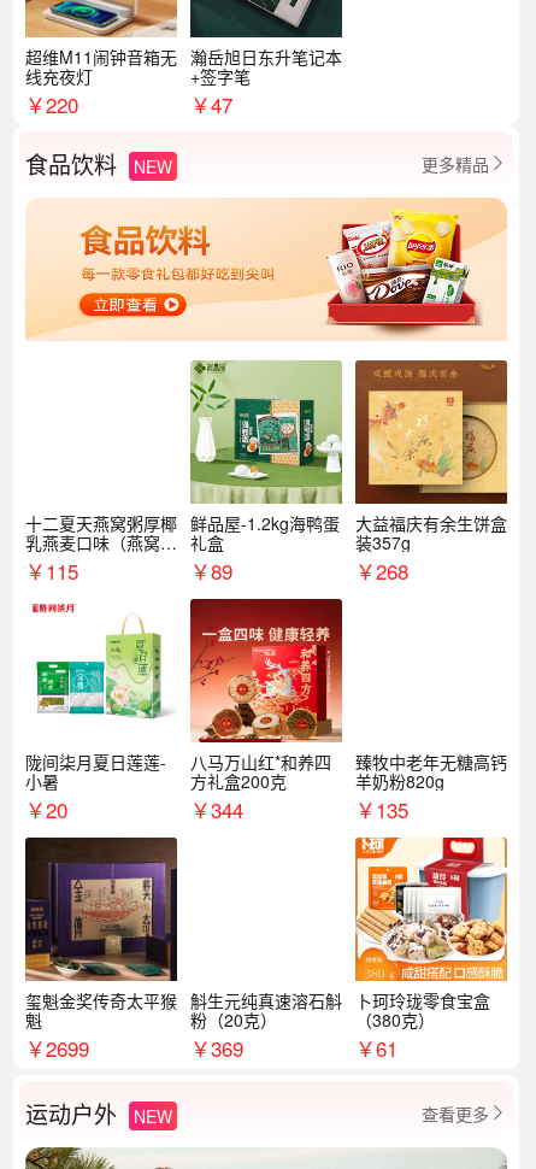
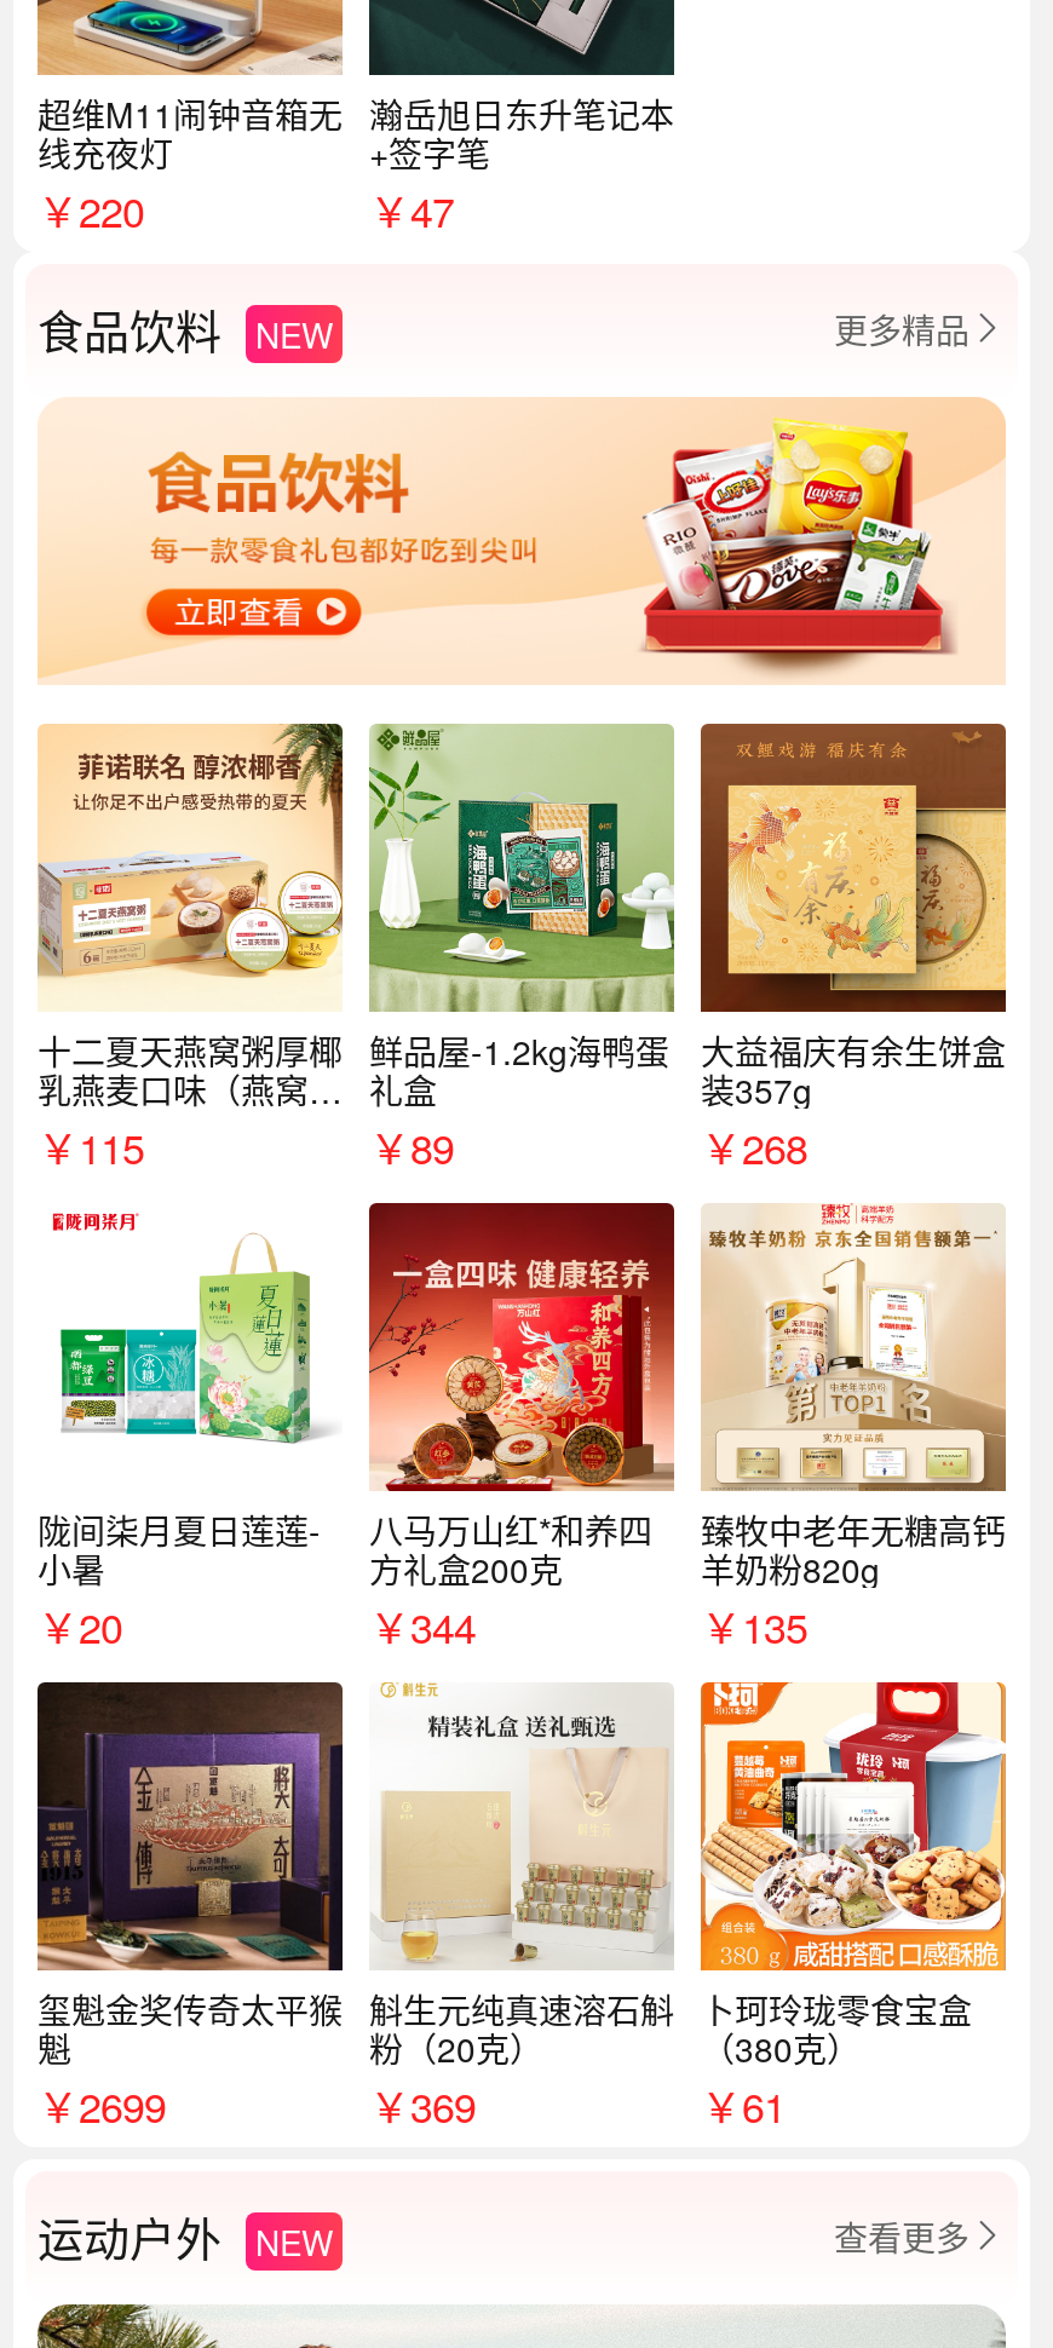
+ [image]

+ [image]

+ [image]
